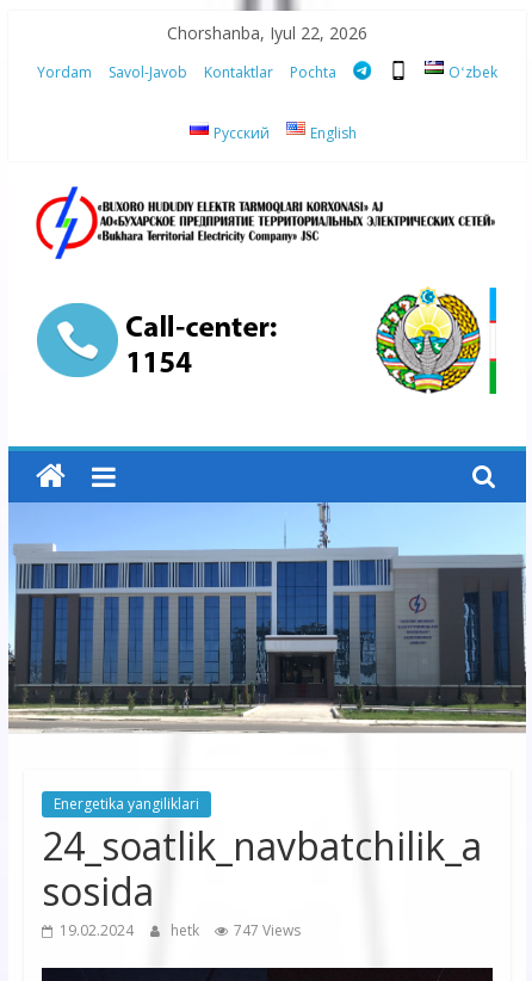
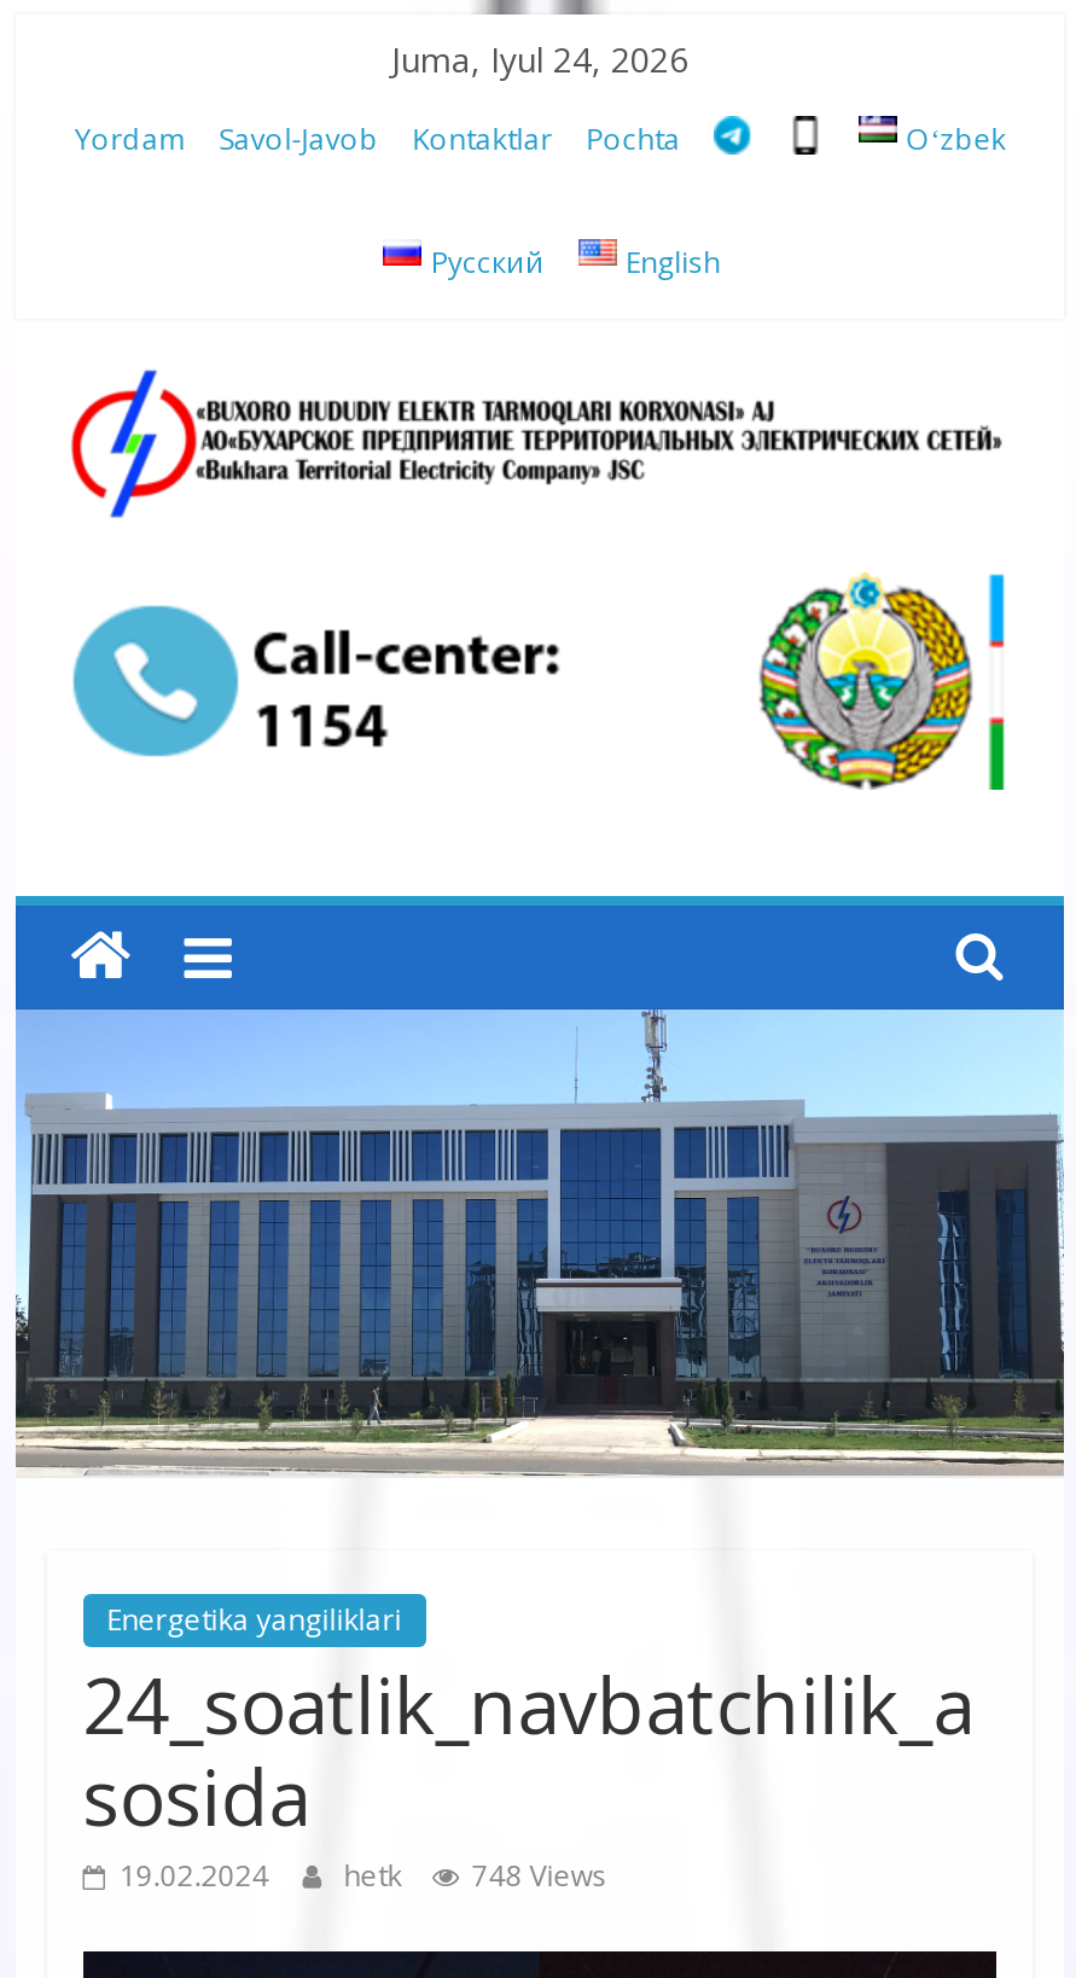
- Chorshanba, Iyul 22, 2026
+ Juma, Iyul 24, 2026

- 19.02.2024 hetk 747 Views
+ 19.02.2024 hetk 748 Views
